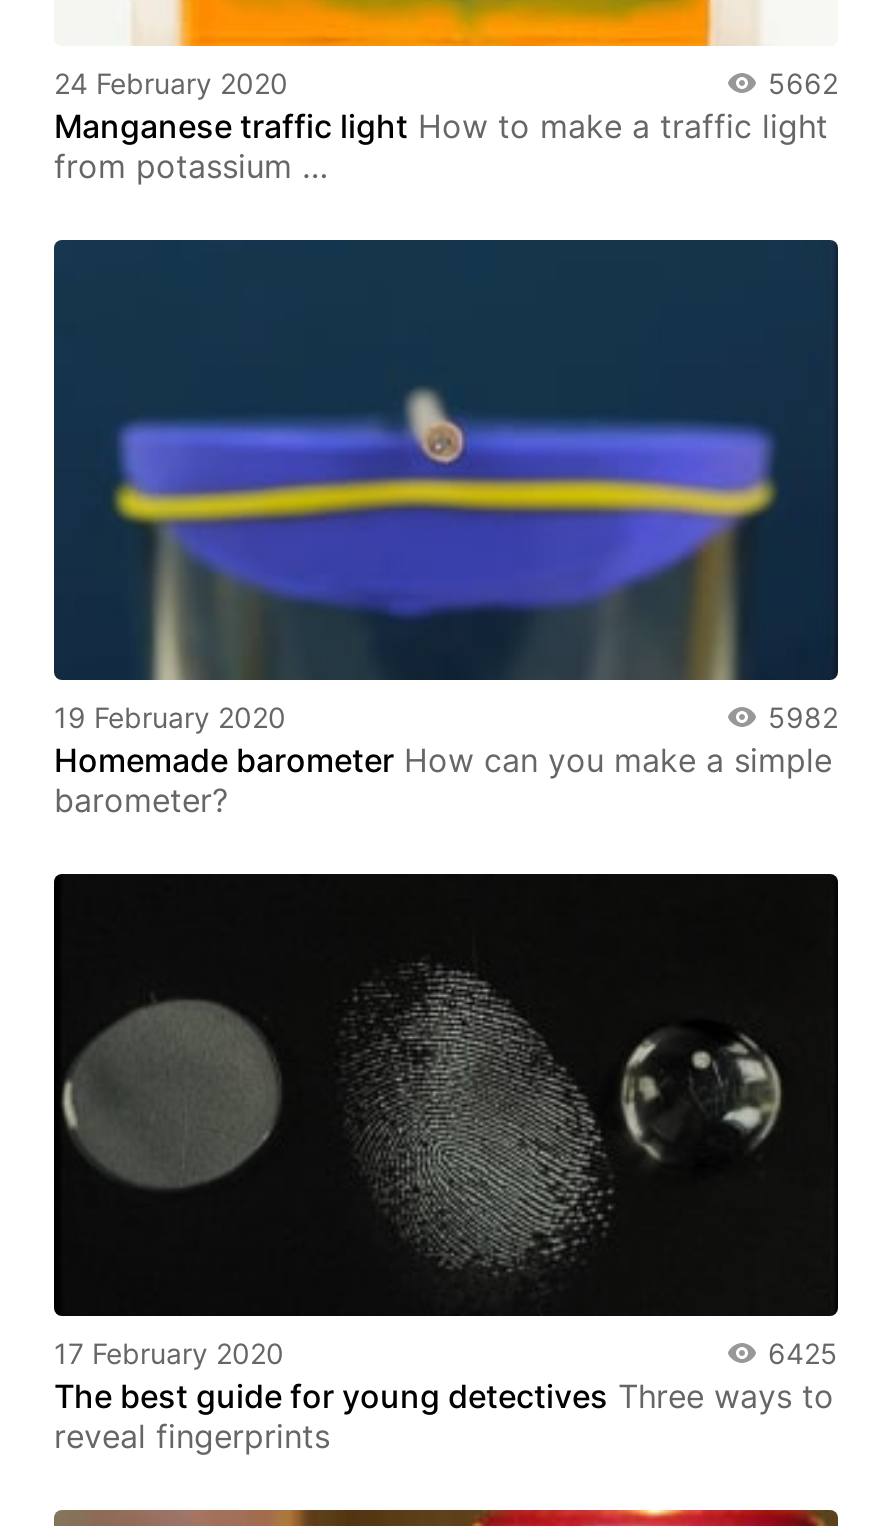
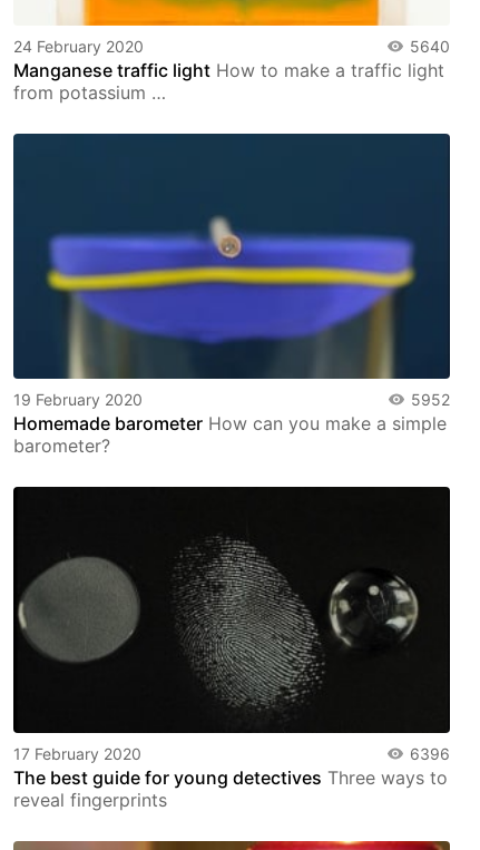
- 5662
+ 5640

- 5982
+ 5952

- 6425
+ 6396
